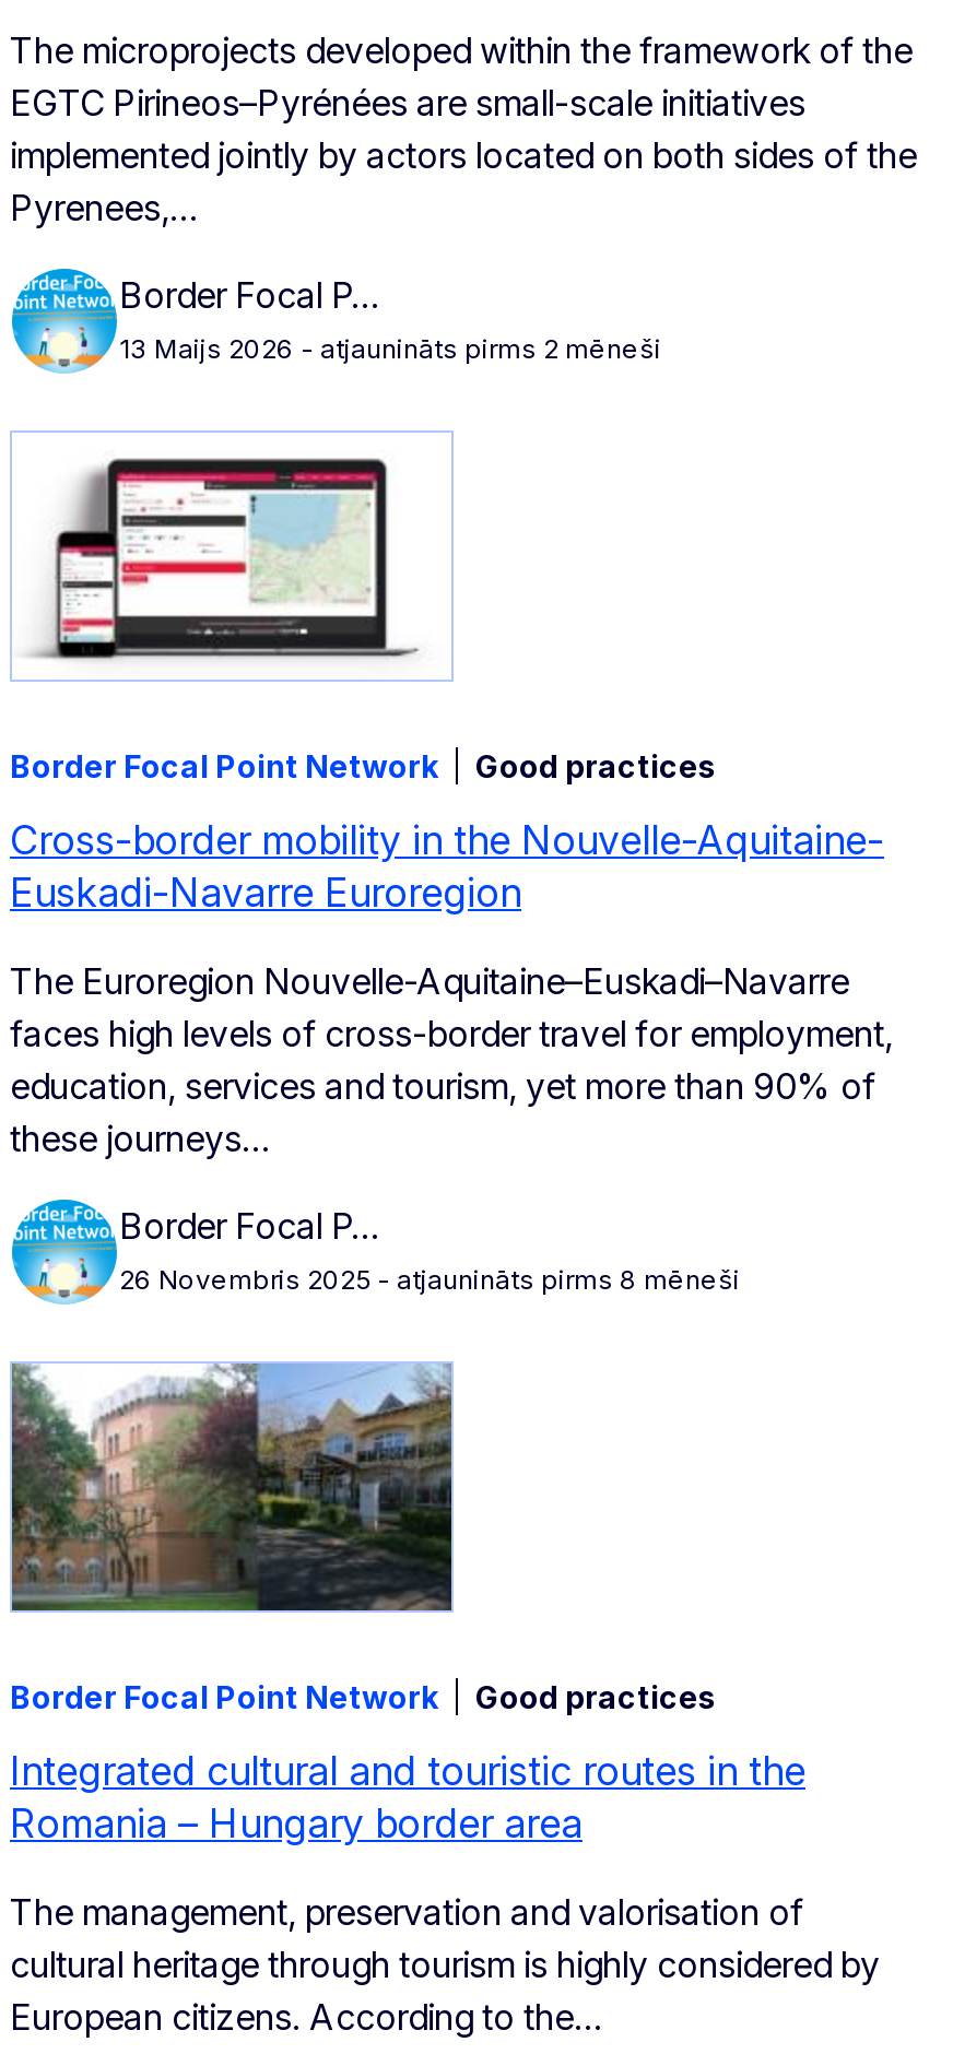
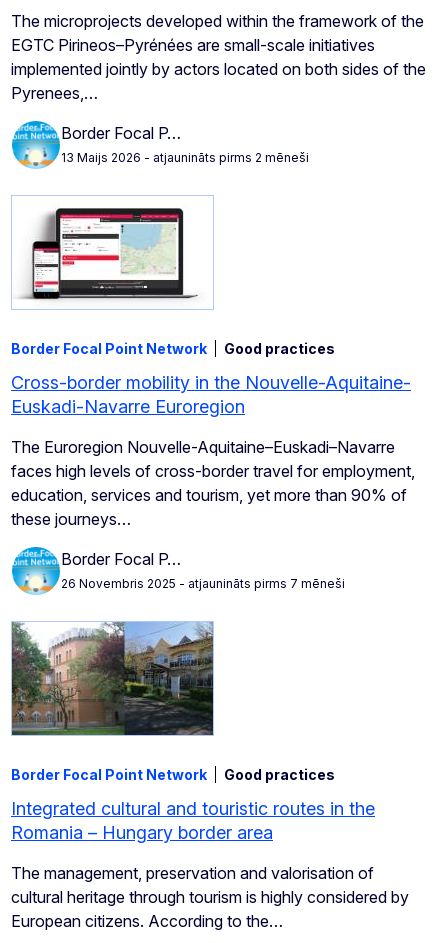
- 26 Novembris 2025 - atjaunināts pirms 8 mēneši
+ 26 Novembris 2025 - atjaunināts pirms 7 mēneši
